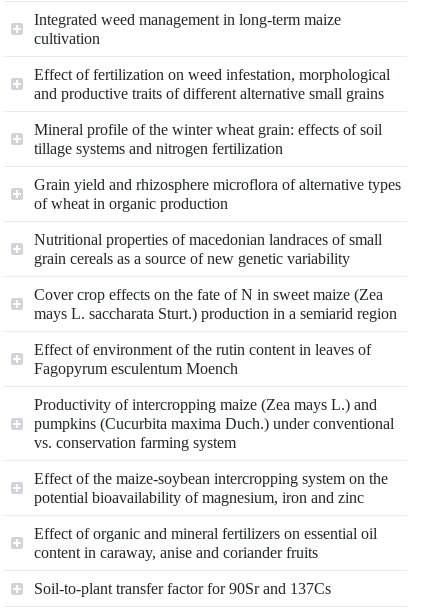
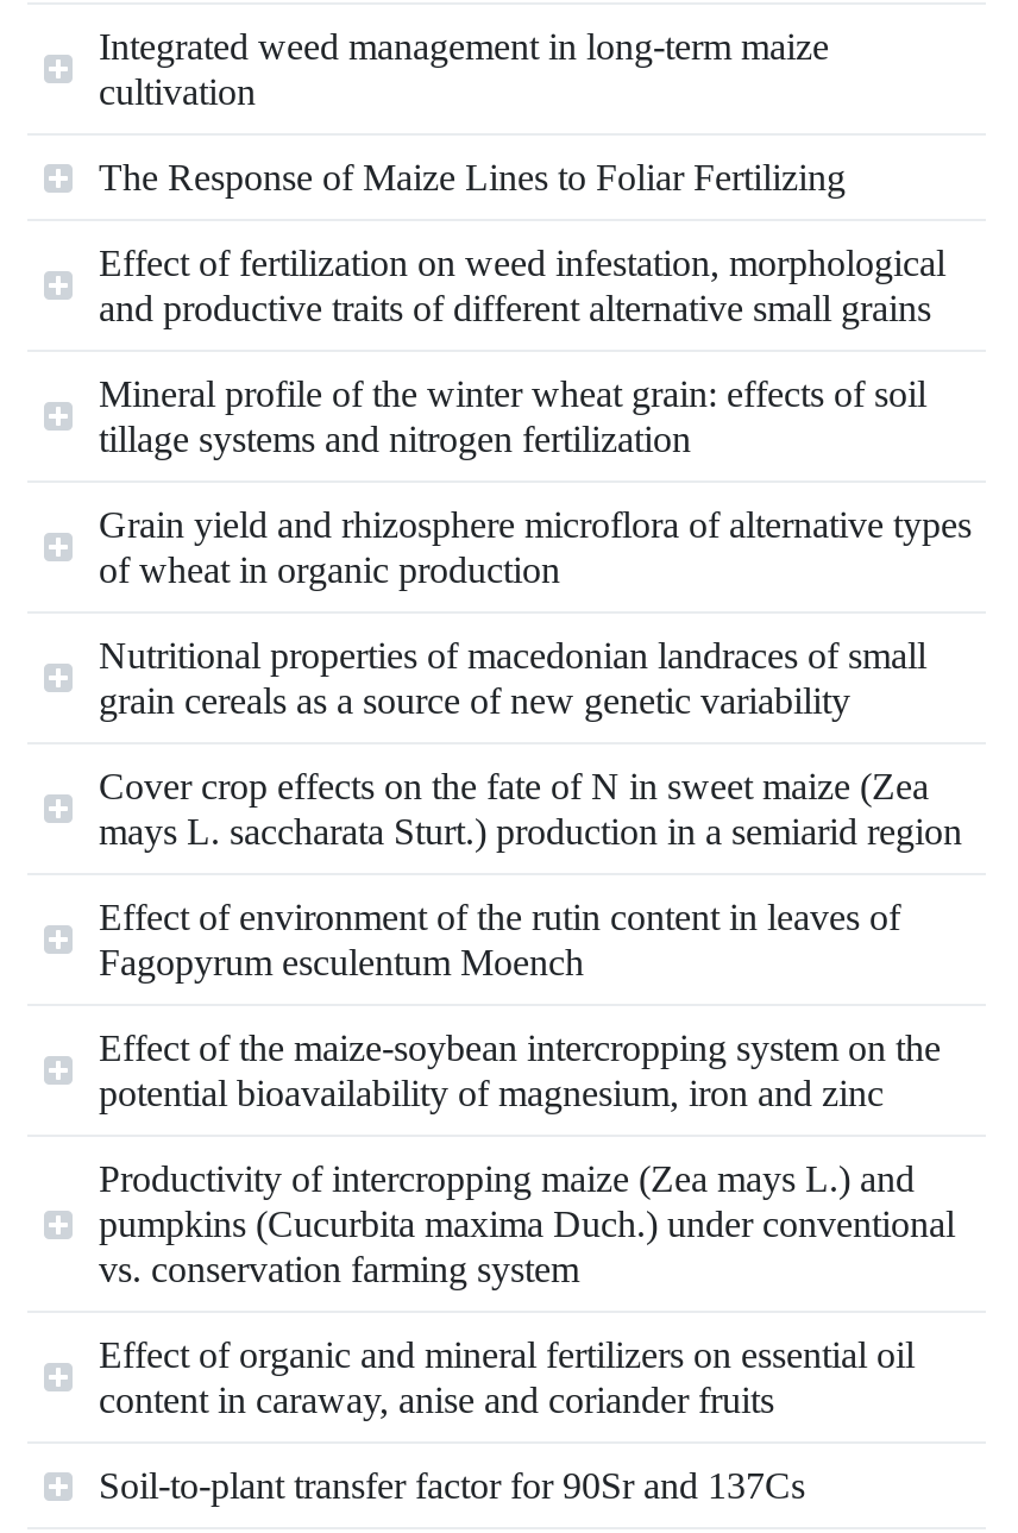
+ The Response of Maize Lines to Foliar Fertilizing

moved down: Productivity of intercropping maize (Zea mays L.) and | pumpkins (Cucurbita maxima Duch.) under conventional | vs. conservation farming system

moved up: Effect of the maize-soybean intercropping system on the | potential bioavailability of magnesium, iron and zinc
